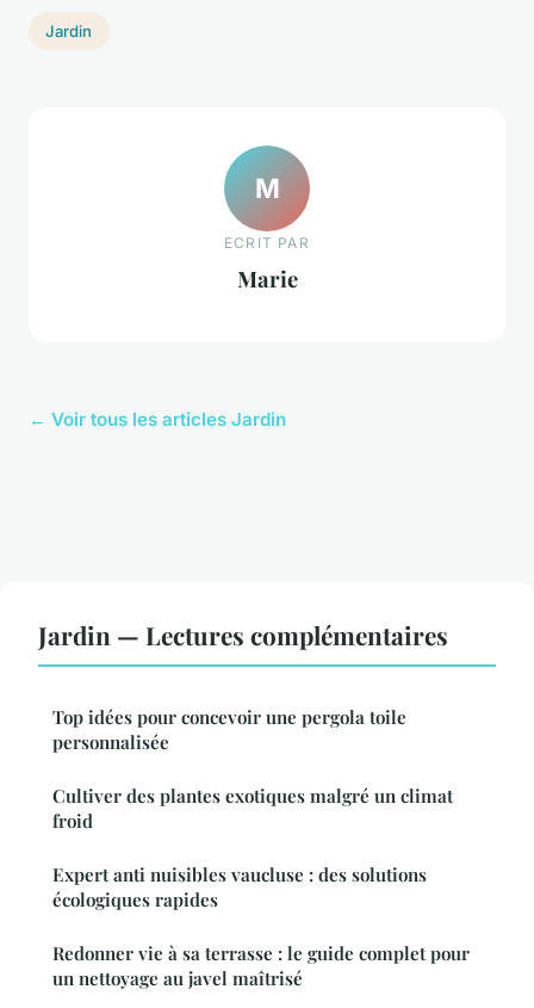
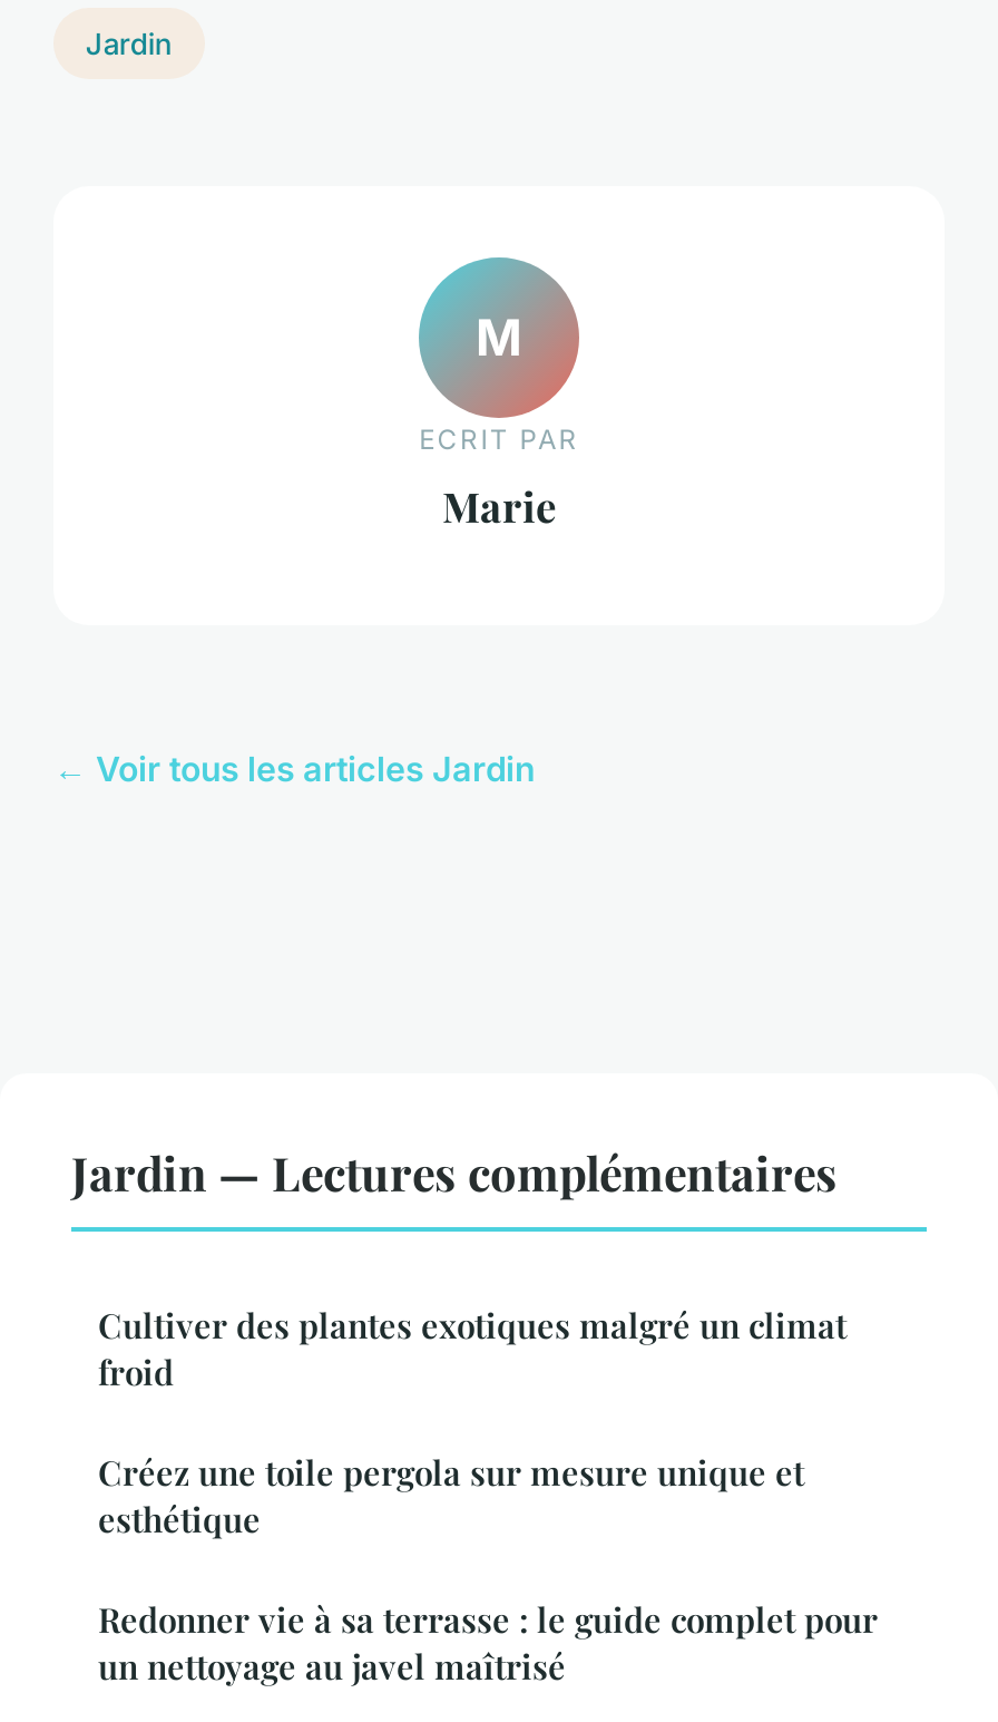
- Top idées pour concevoir une pergola toile
- personnalisée

- Expert anti nuisibles vaucluse : des solutions
- écologiques rapides
+ Créez une toile pergola sur mesure unique et
+ esthétique
